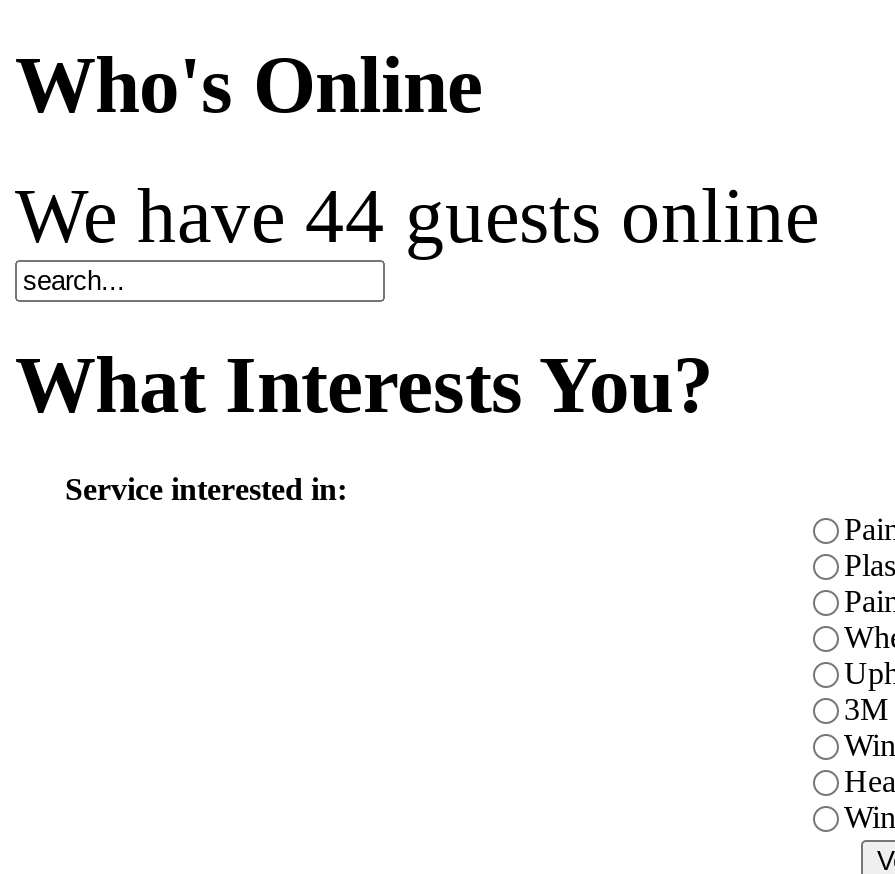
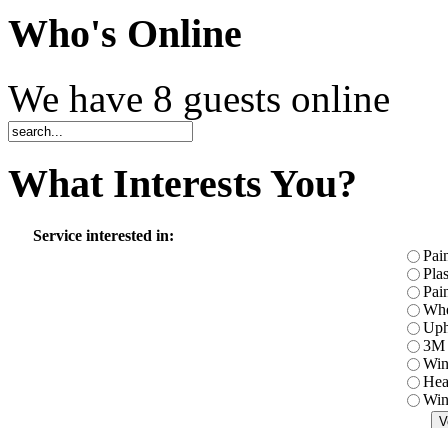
- We have 44 guests online
+ We have 8 guests online
